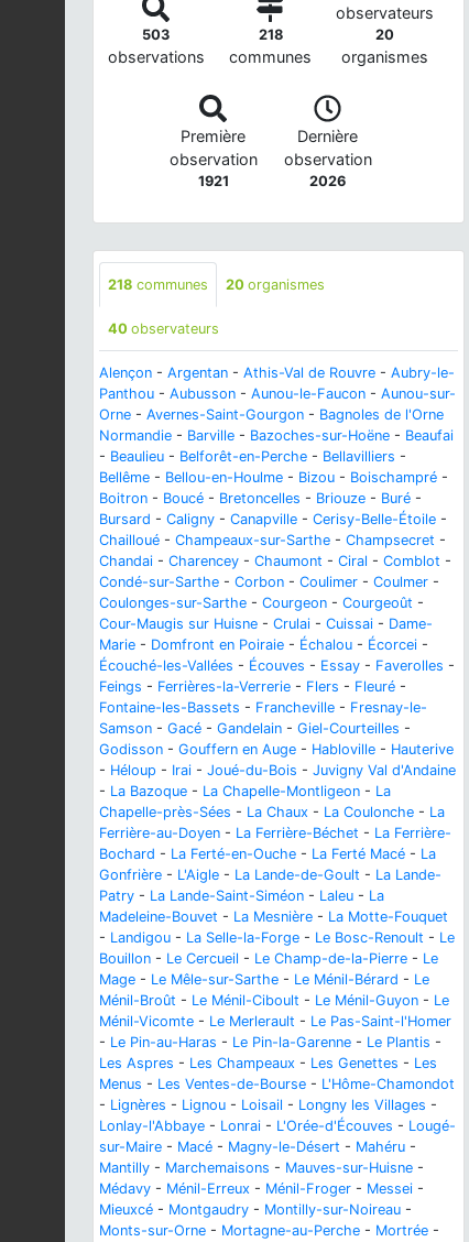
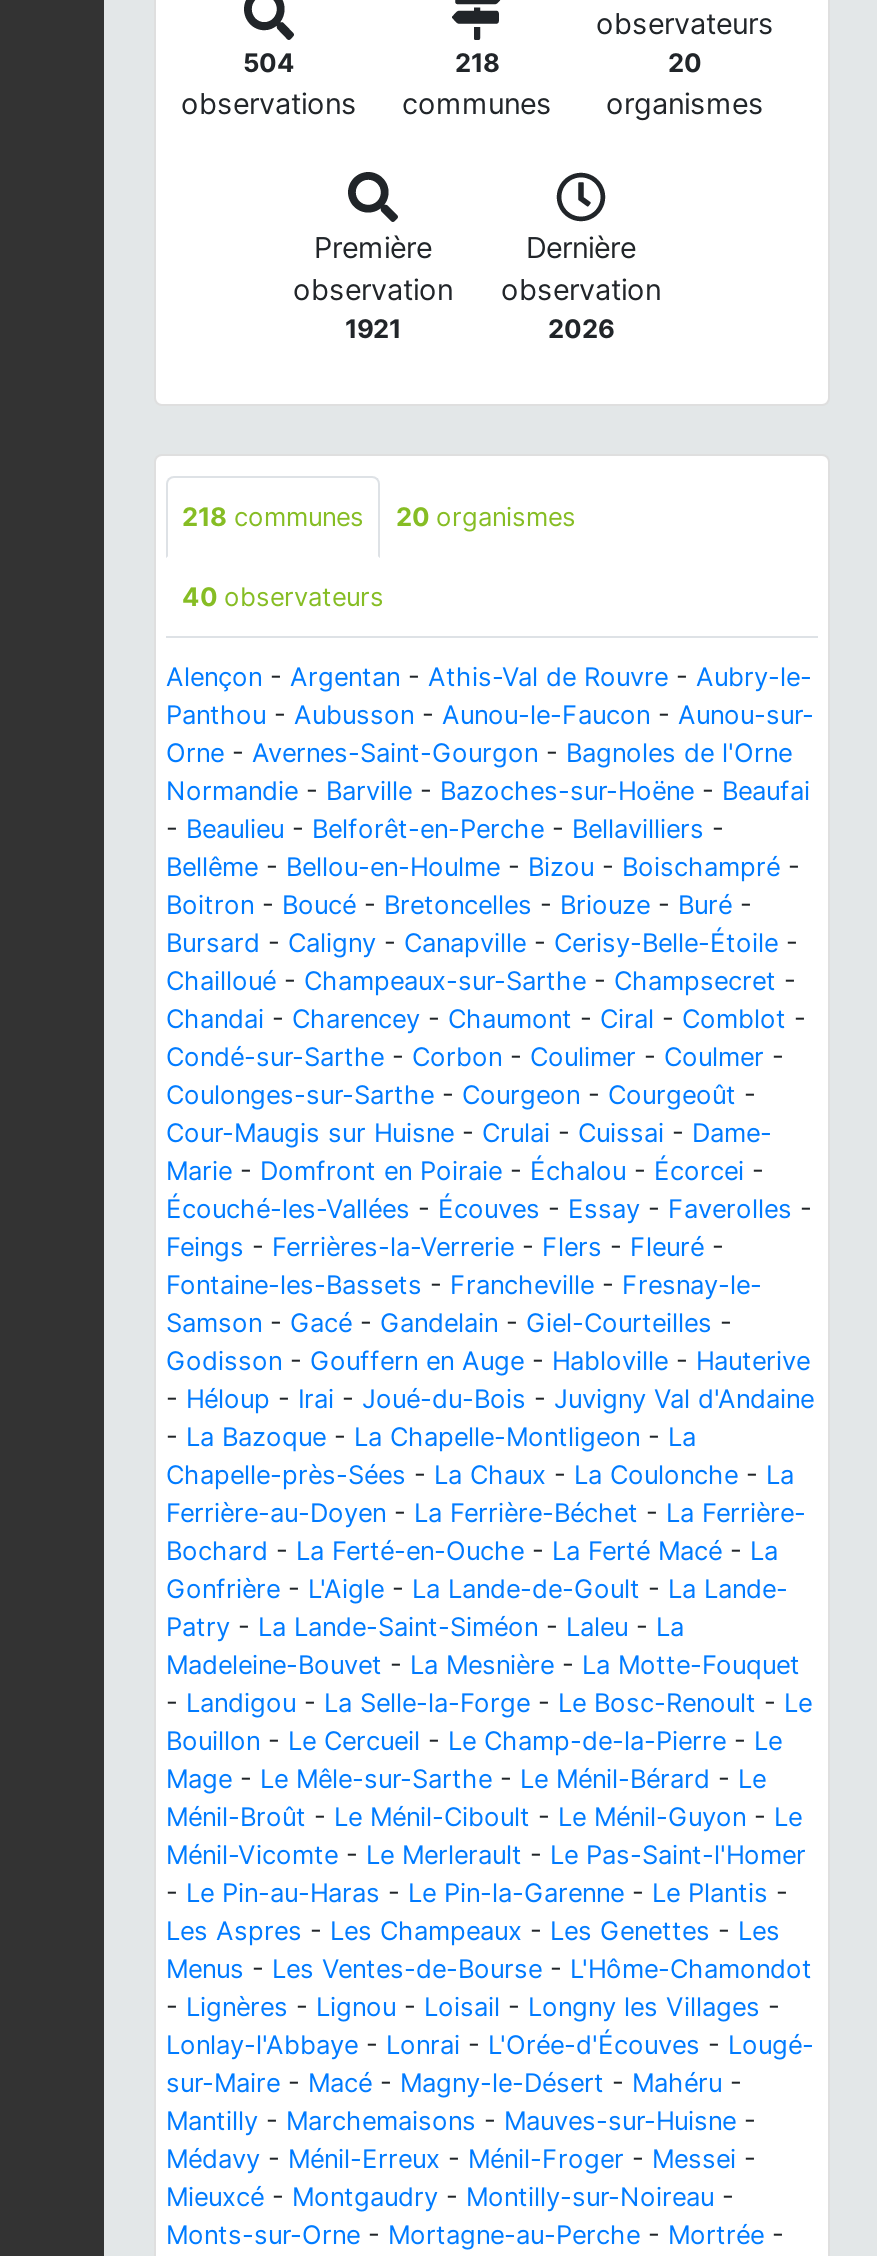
- 503
+ 504
